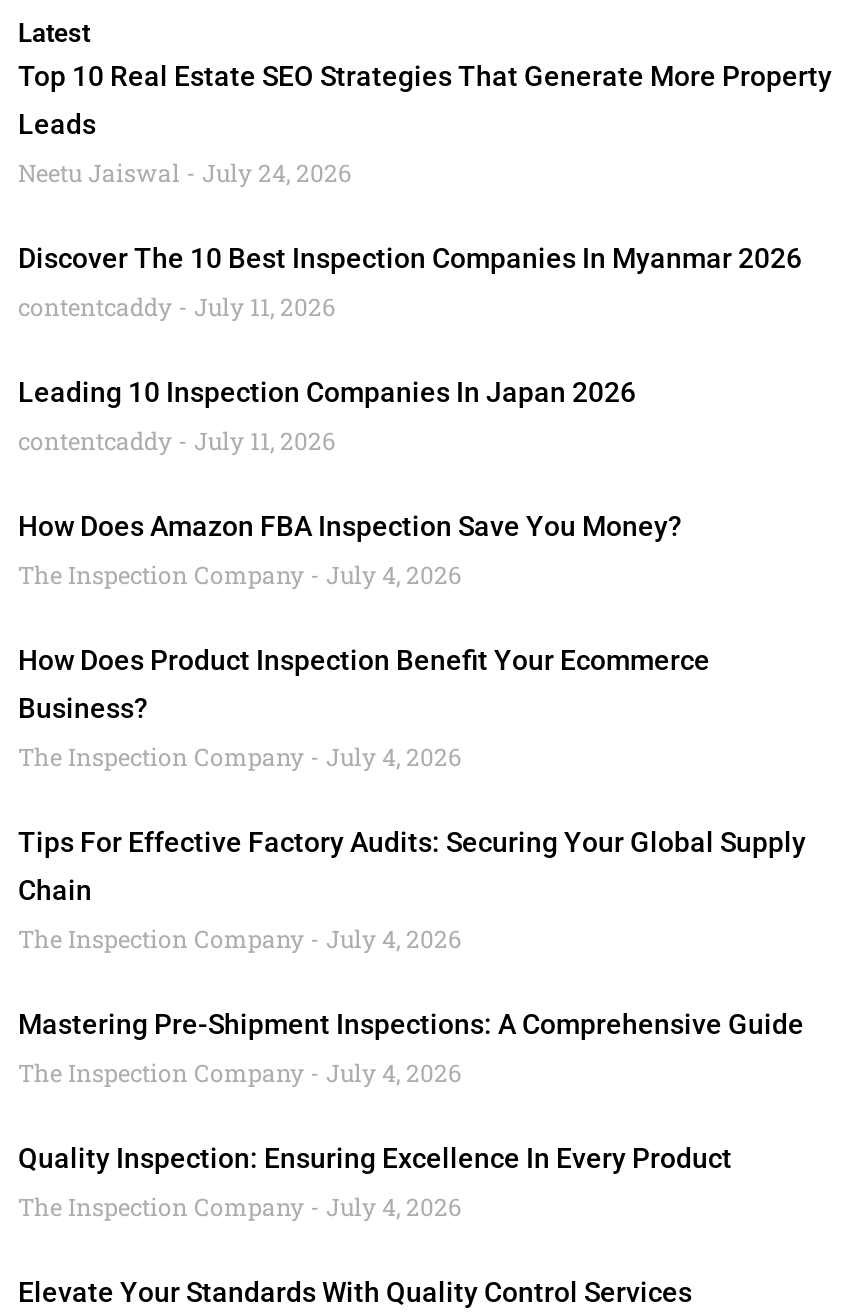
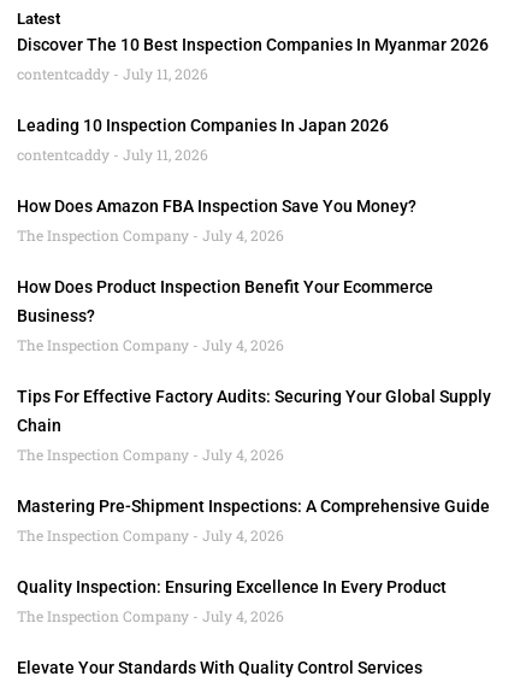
- Top 10 Real Estate SEO Strategies That Generate More Property
- Leads
- Neetu Jaiswal July 24, 2026
